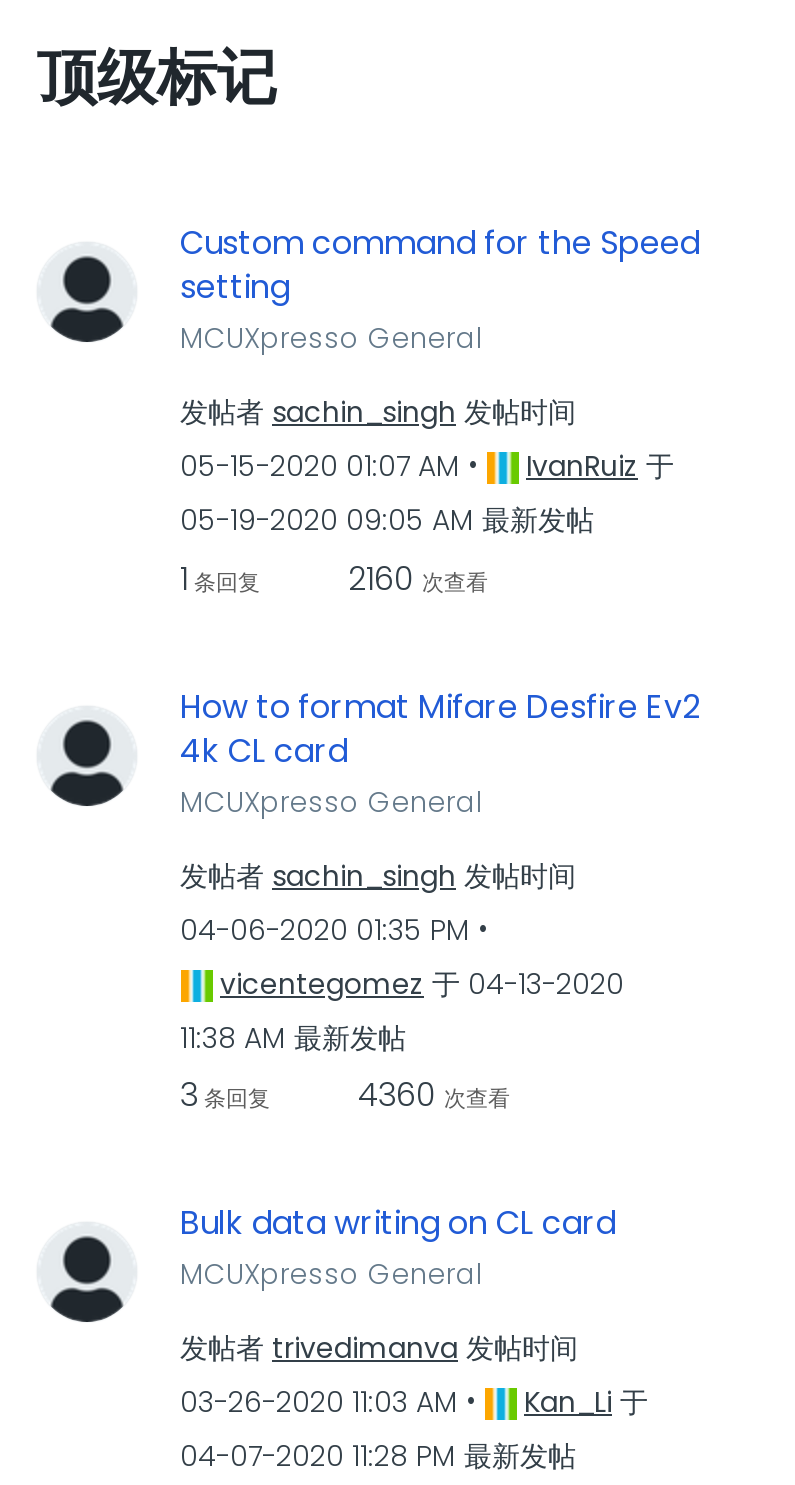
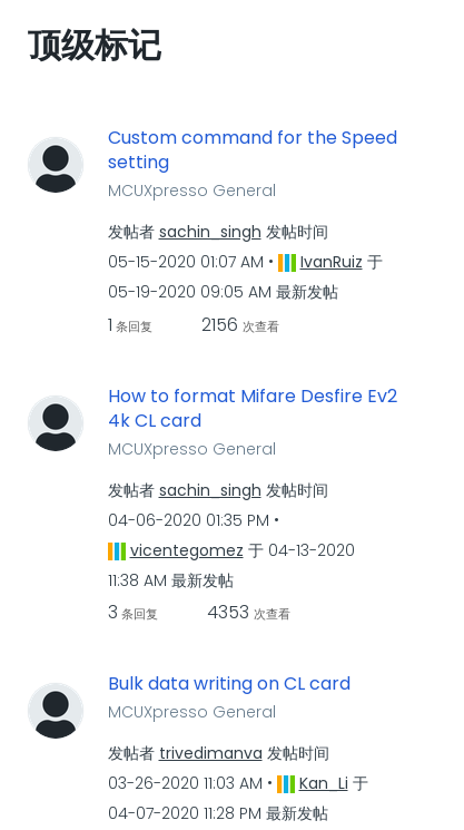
- 1条回复 2160 次查看
+ 1条回复 2156 次查看

- 3条回复 4360 次查看
+ 3条回复 4353 次查看
